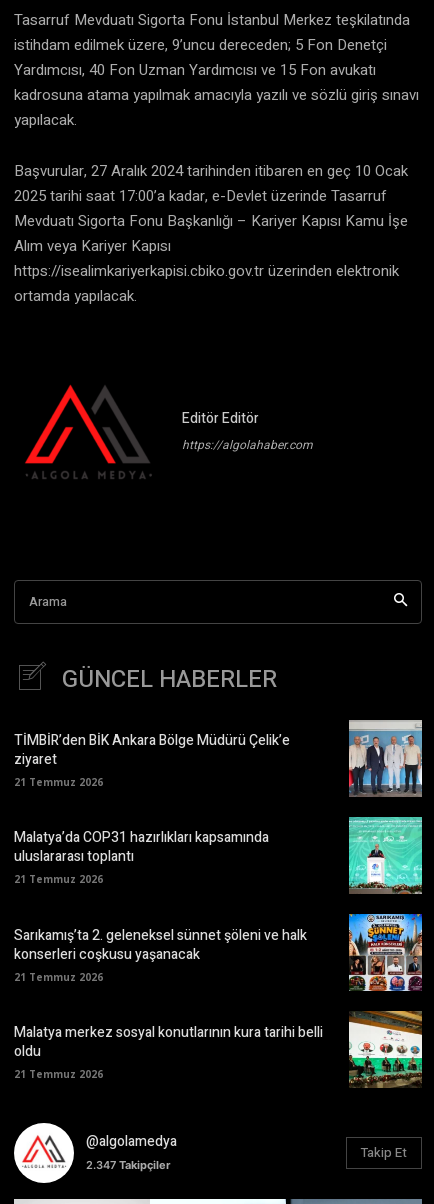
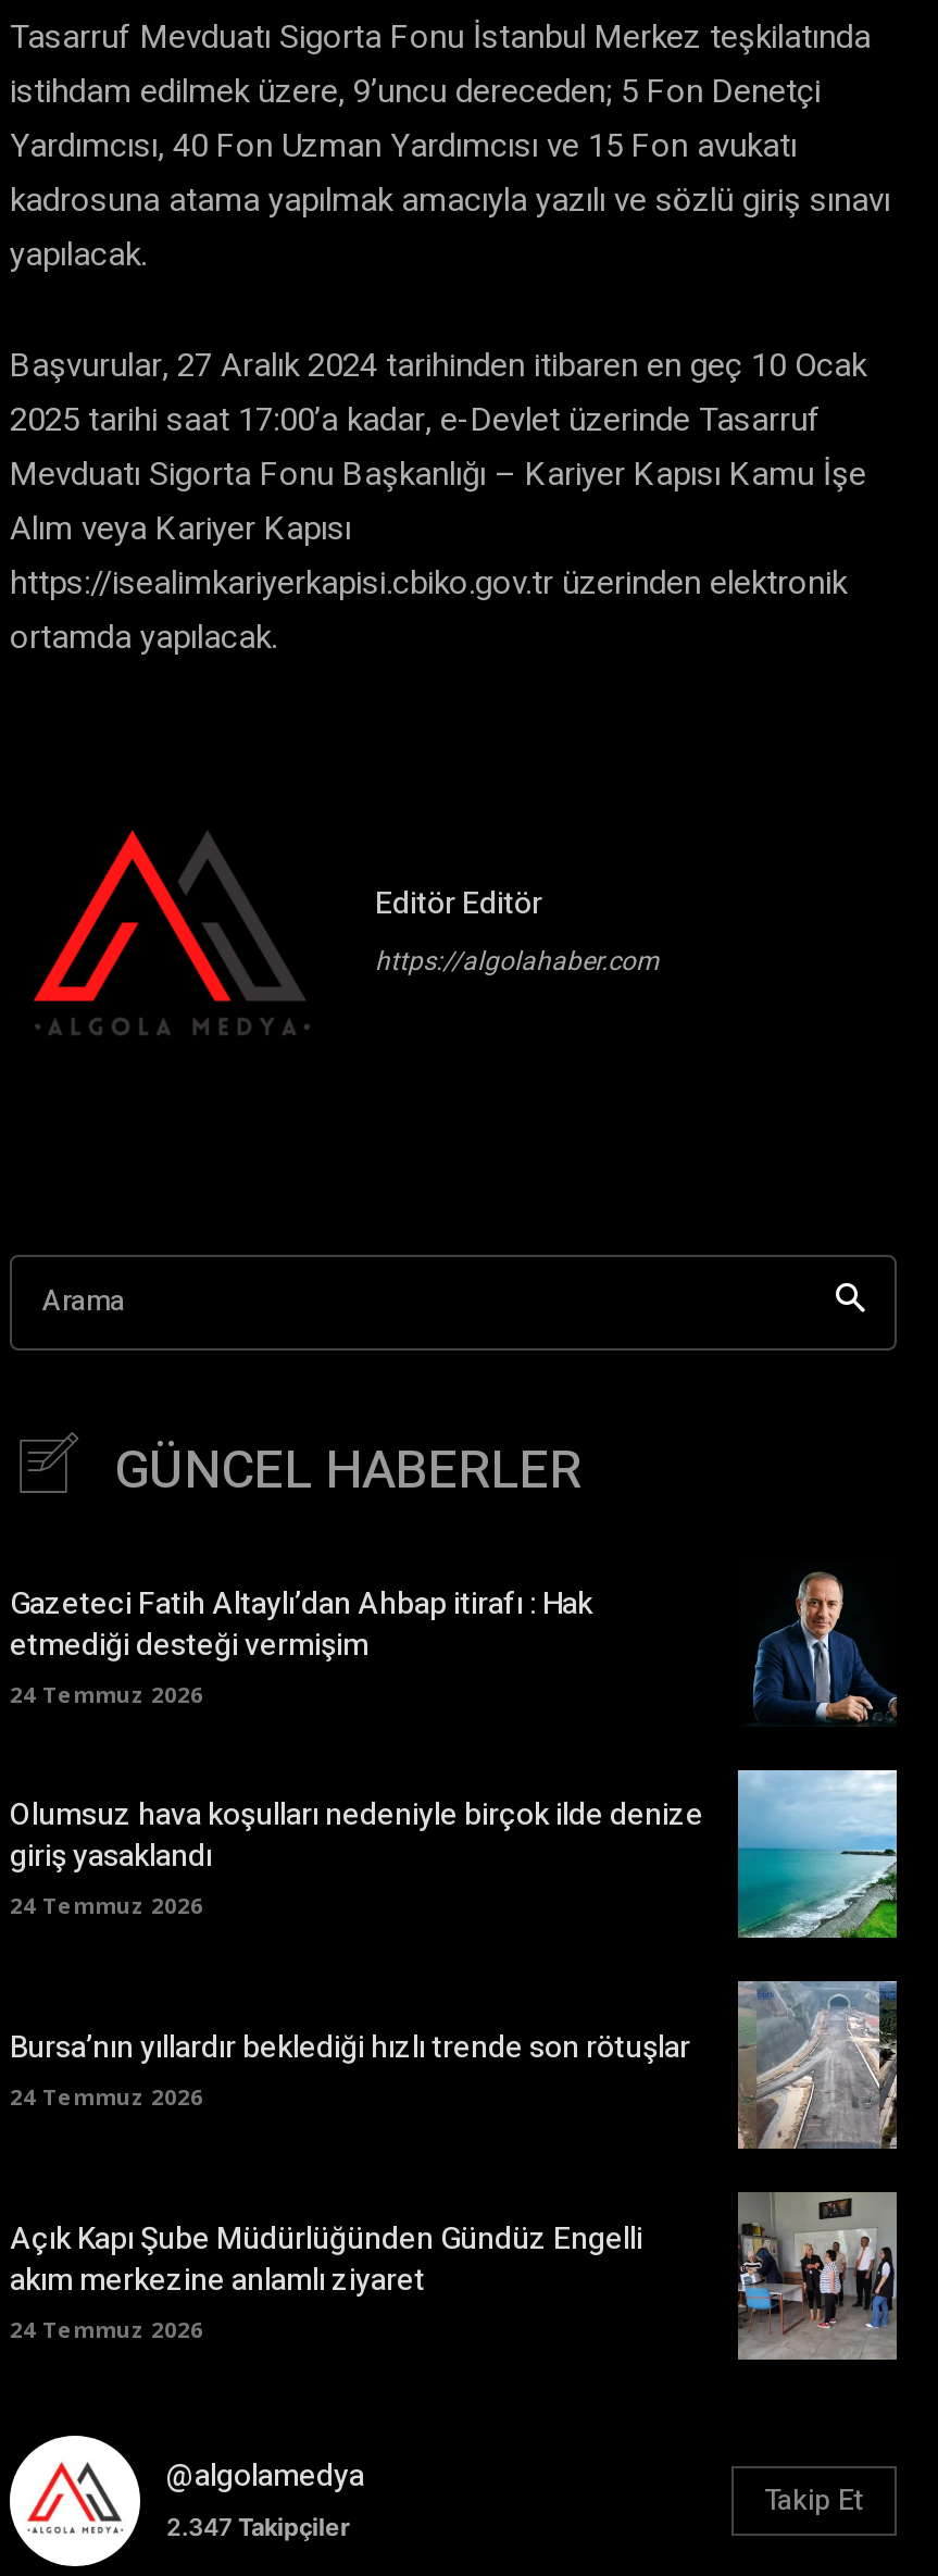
- [image]
+ [image]

- TİMBİR’den BİK Ankara Bölge Müdürü Çelik’e
- ziyaret
- 21 Temmuz 2026
+ Gazeteci Fatih Altaylı’dan Ahbap itirafı : Hak
+ etmediği desteği vermişim
+ 24 Temmuz 2026

- [image]
+ [image]

- Malatya’da COP31 hazırlıkları kapsamında
- uluslararası toplantı
- 21 Temmuz 2026
+ Olumsuz hava koşulları nedeniyle birçok ilde denize
+ giriş yasaklandı
+ 24 Temmuz 2026

- [image]
+ [image]

- Sarıkamış’ta 2. geleneksel sünnet şöleni ve halk
- konserleri coşkusu yaşanacak
- 21 Temmuz 2026
+ Bursa’nın yıllardır beklediği hızlı trende son rötuşlar
+ 24 Temmuz 2026

- [image]
+ [image]

- Malatya merkez sosyal konutlarının kura tarihi belli
- oldu
- 21 Temmuz 2026
+ Açık Kapı Şube Müdürlüğünden Gündüz Engelli
+ akım merkezine anlamlı ziyaret
+ 24 Temmuz 2026
